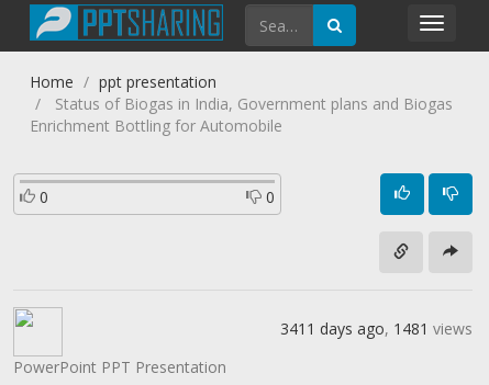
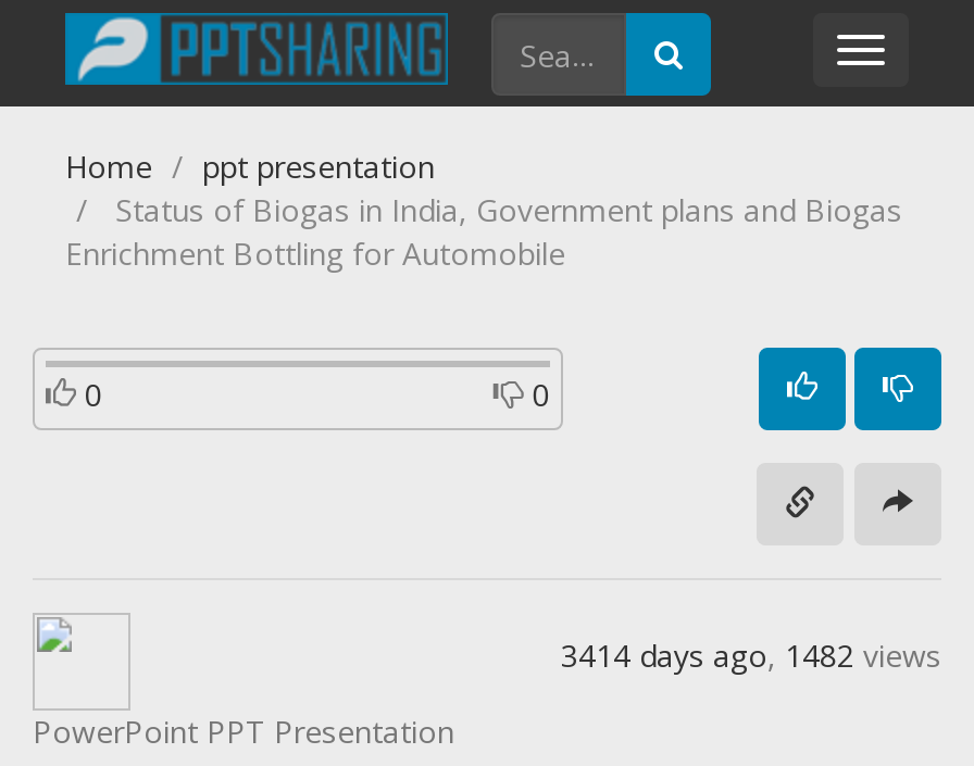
- 3411 days ago, 1481 views
+ 3414 days ago, 1482 views
